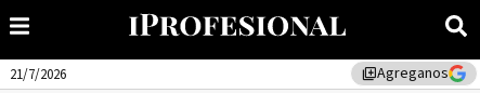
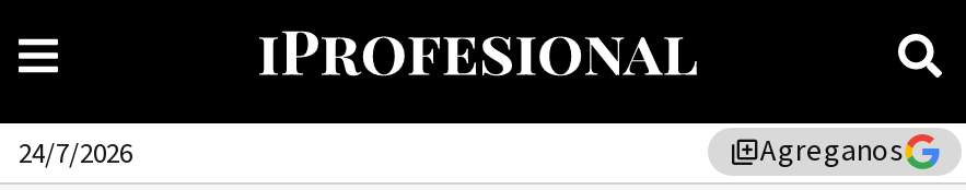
- 21/7/2026
+ 24/7/2026
